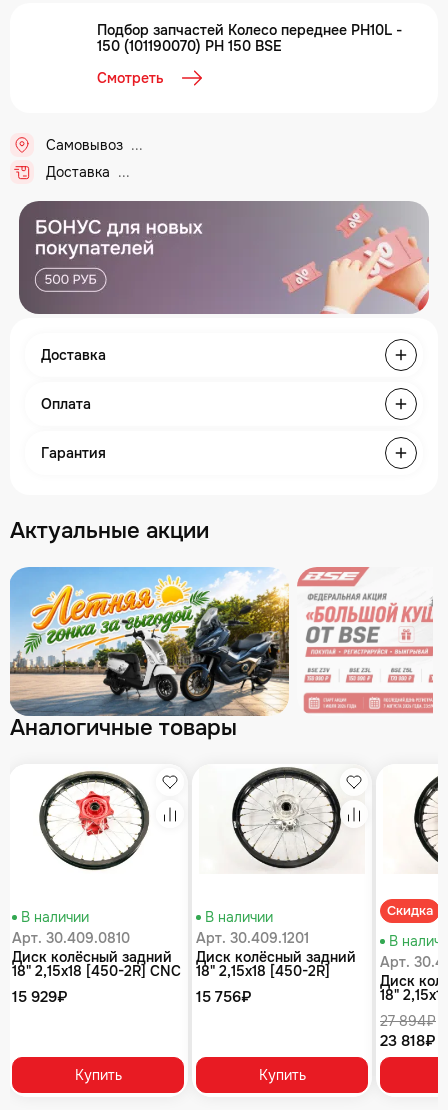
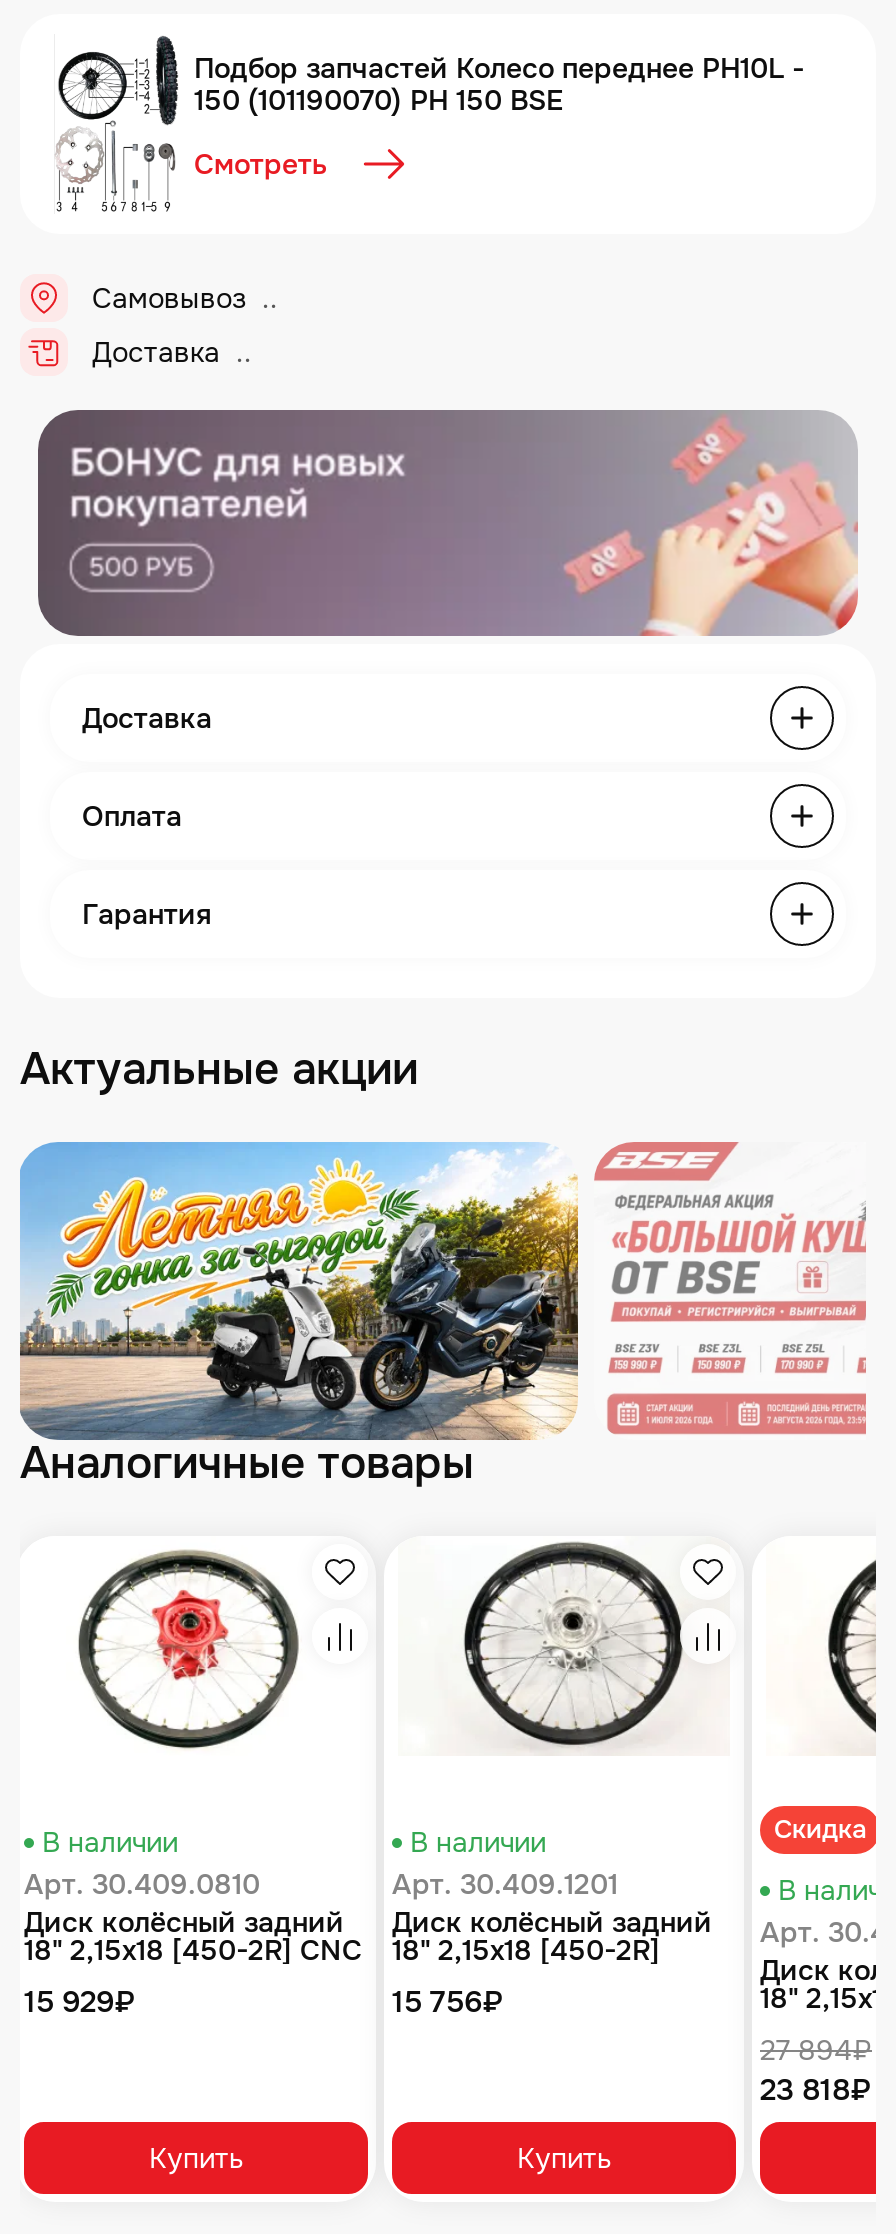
+ [image]
